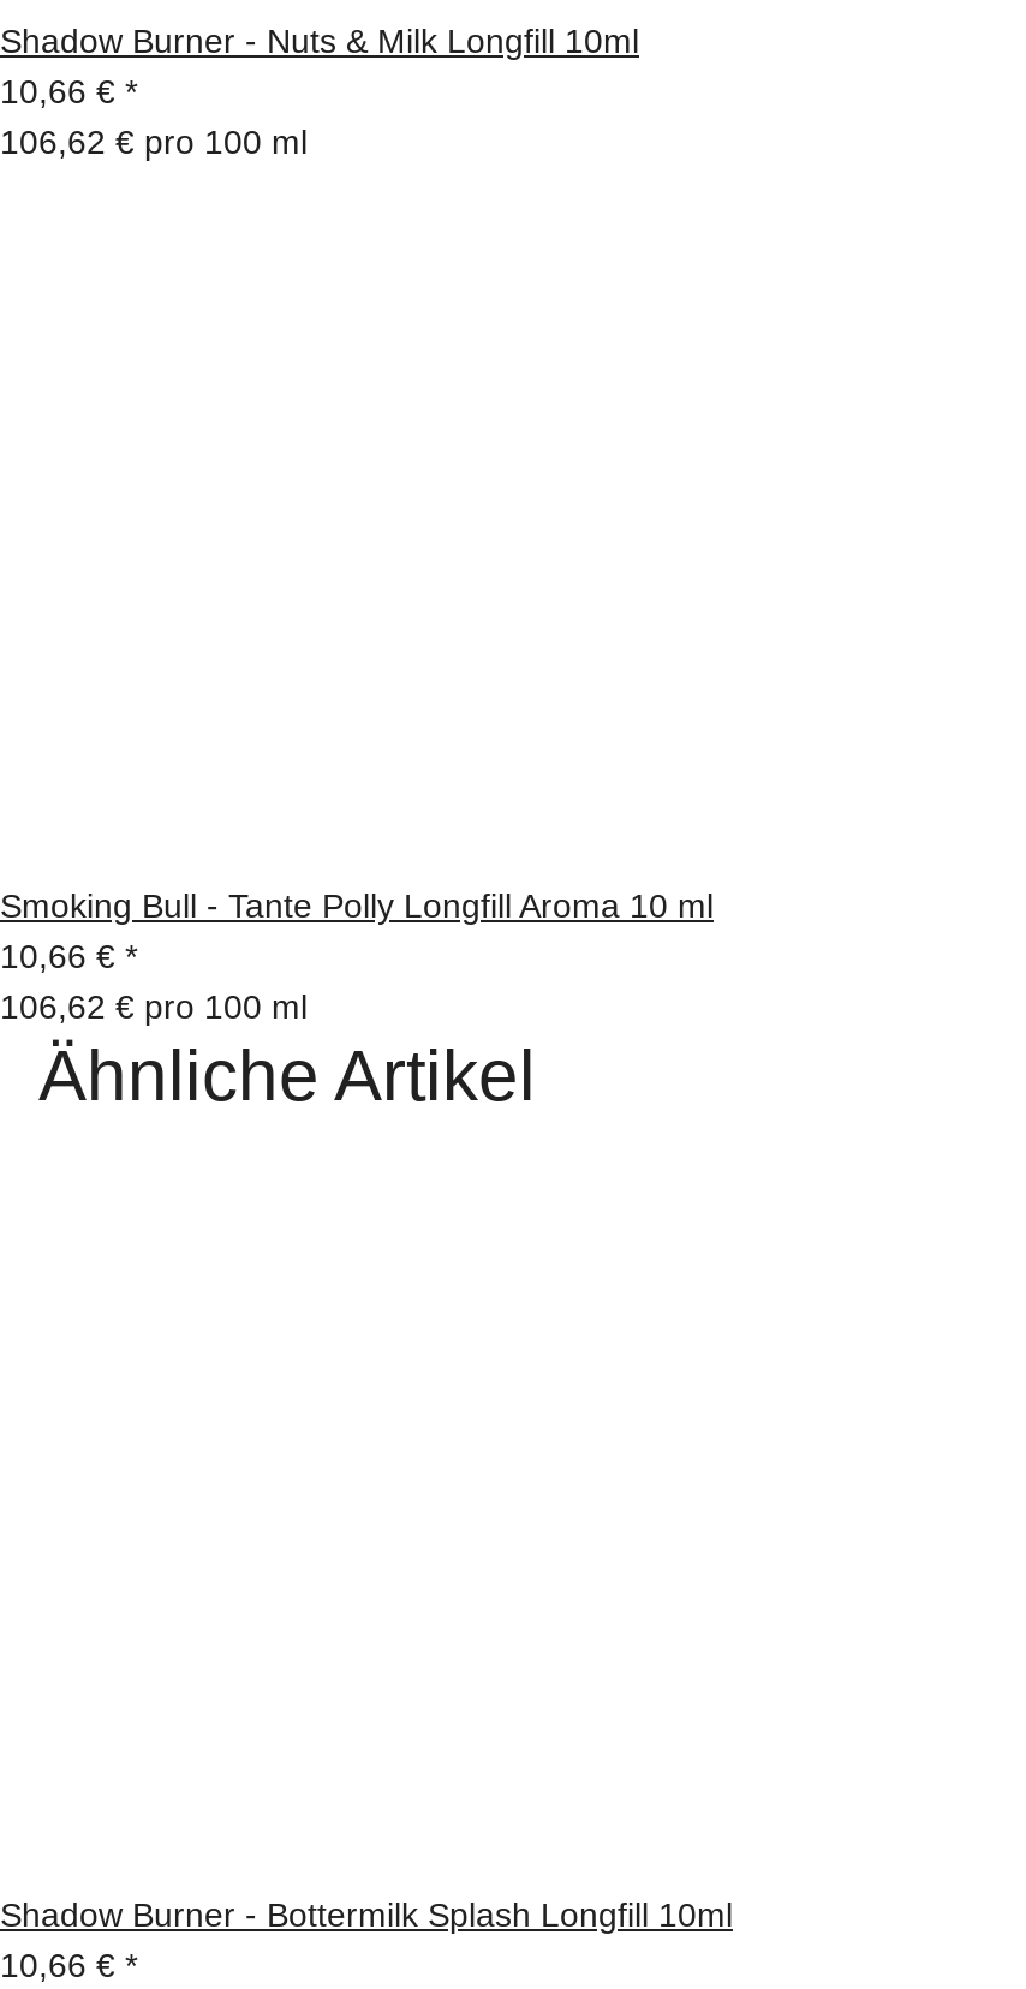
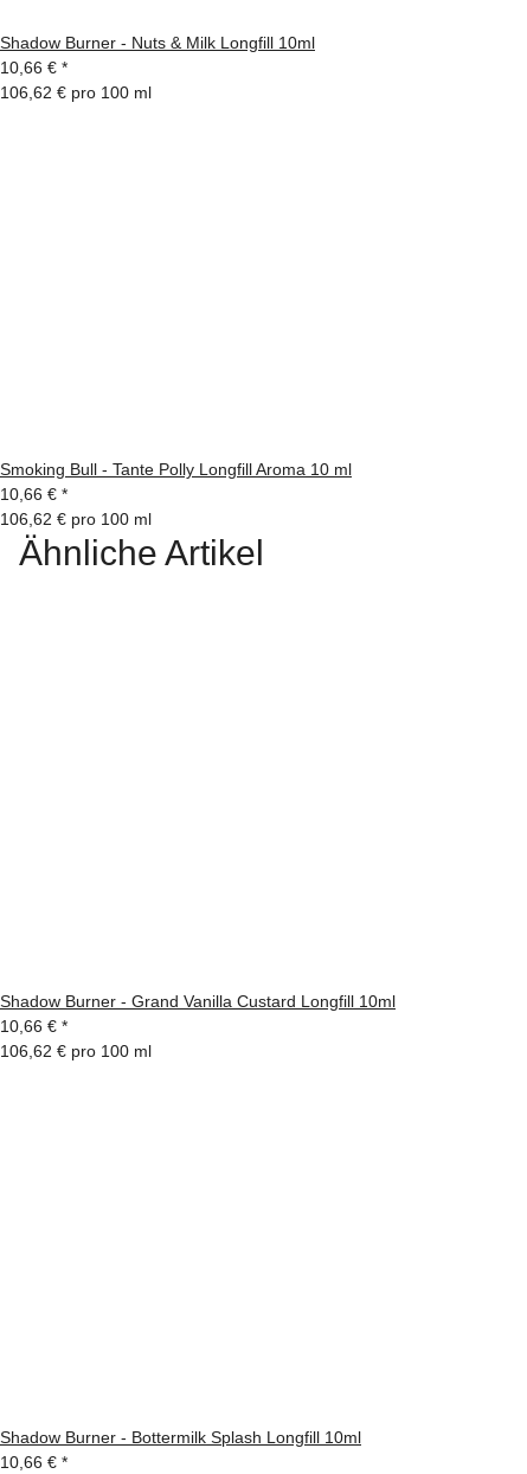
+ Shadow Burner - Grand Vanilla Custard Longfill 10ml
+ 10,66 €*
+ 106,62 € pro 100 ml
